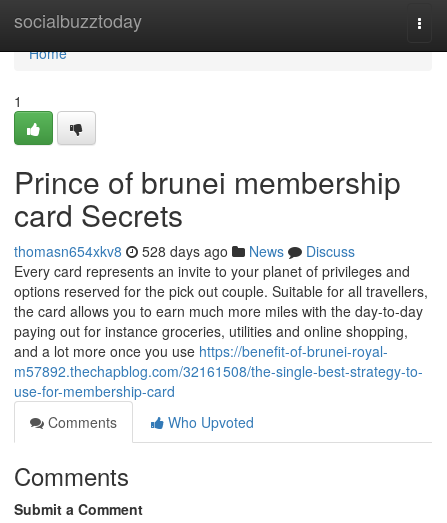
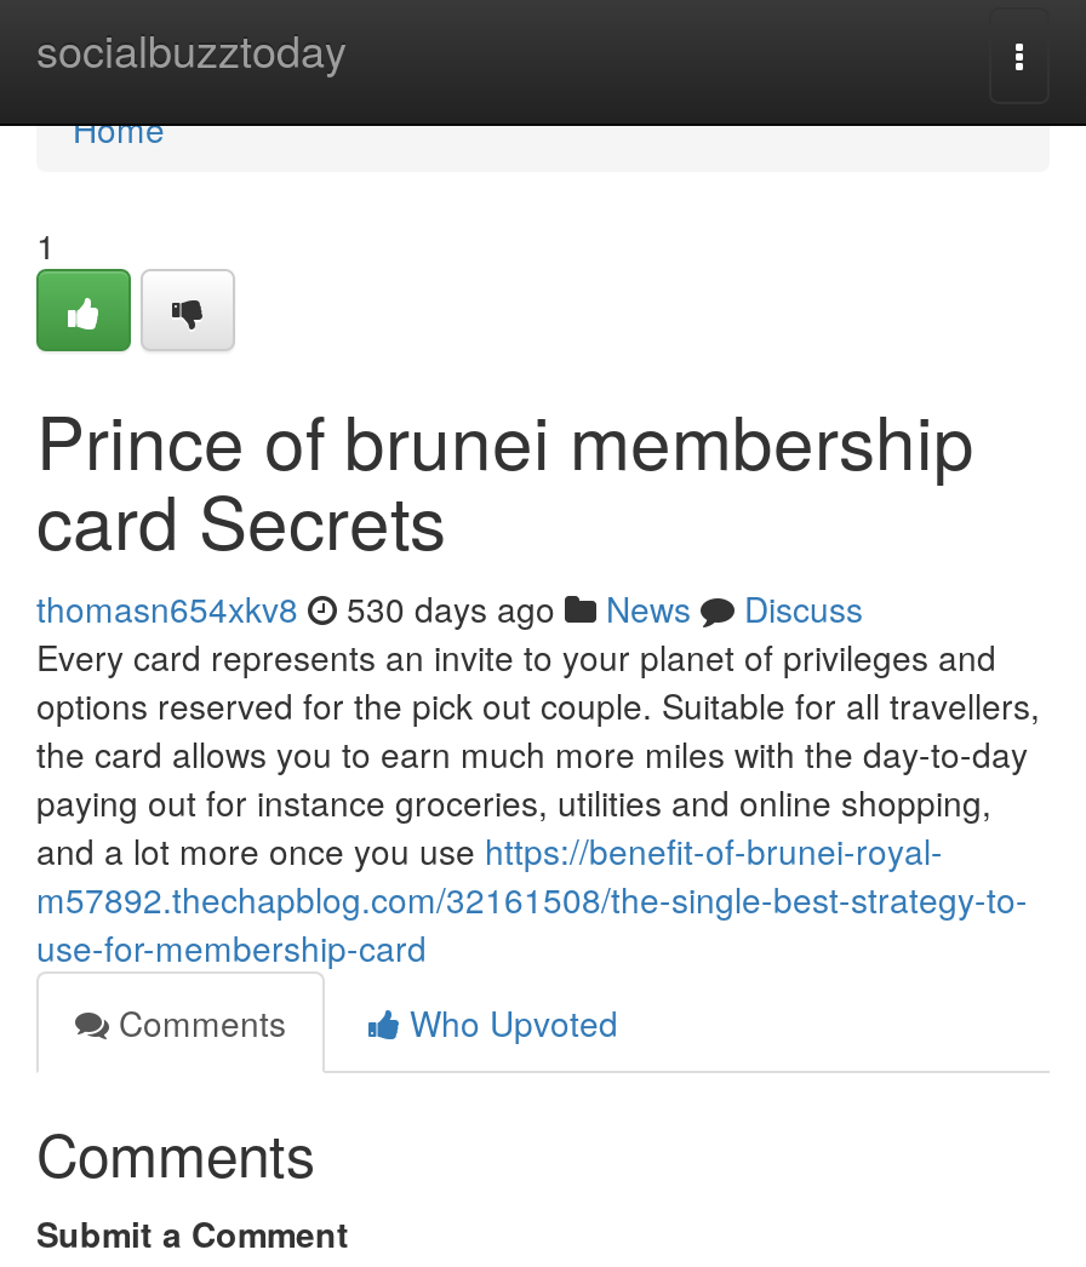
- thomasn654xkv8 528 days ago News Discuss
+ thomasn654xkv8 530 days ago News Discuss
